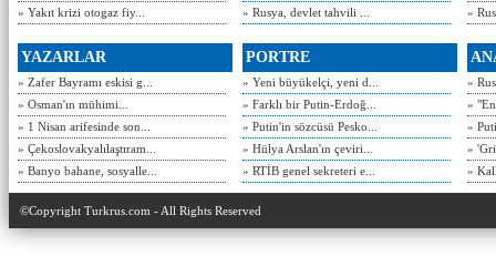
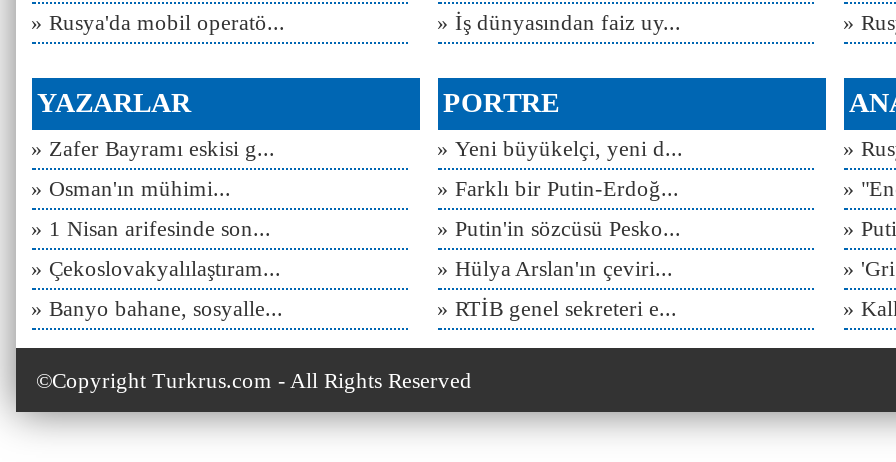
- » Yakıt krizi otogaz fiy...
+ » Rusya'da mobil operatö...

- » Rusya, devlet tahvili ...
+ » İş dünyasından faiz uy...
